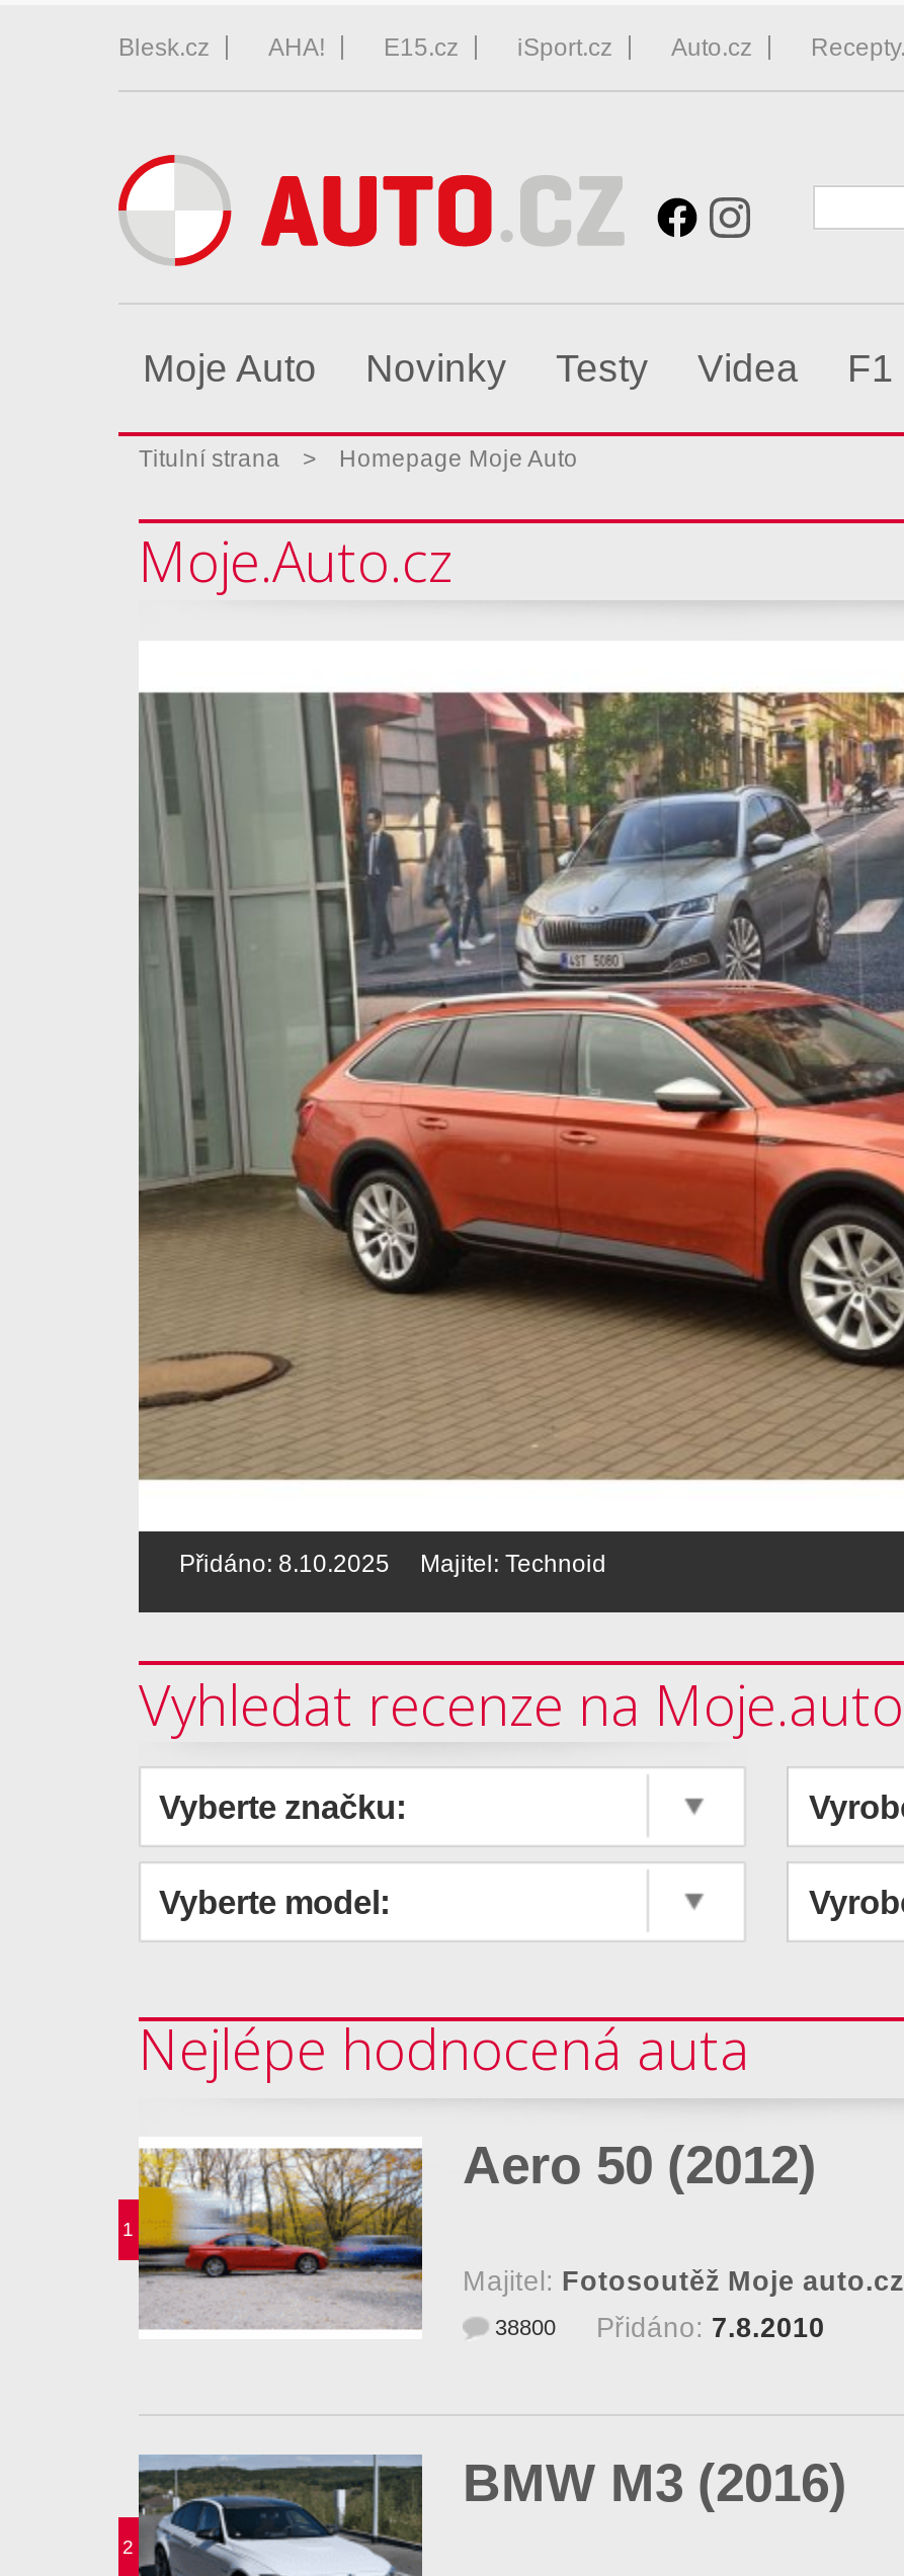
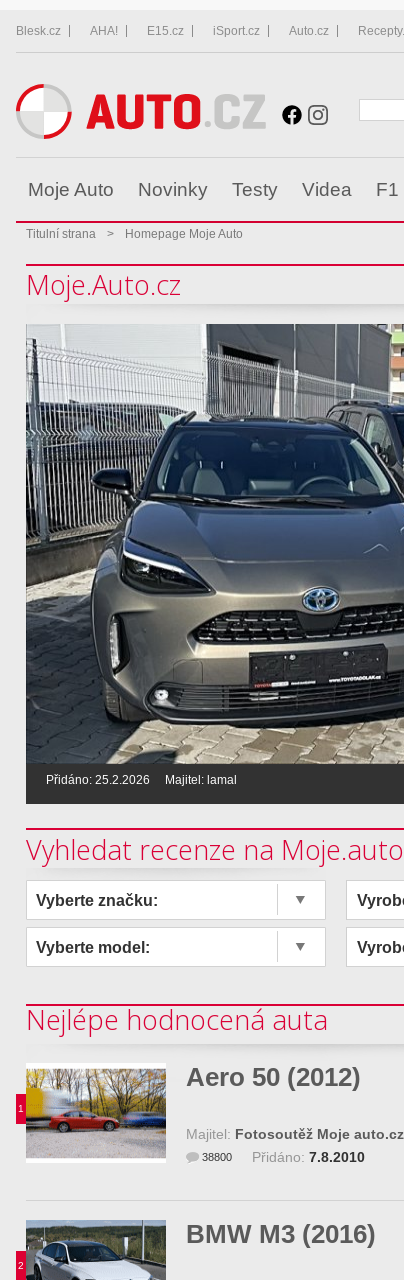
- [image]
- Přidáno: 8.10.2025 Majitel: Technoid
+ [image]
+ Přidáno: 25.2.2026 Majitel: lamal
